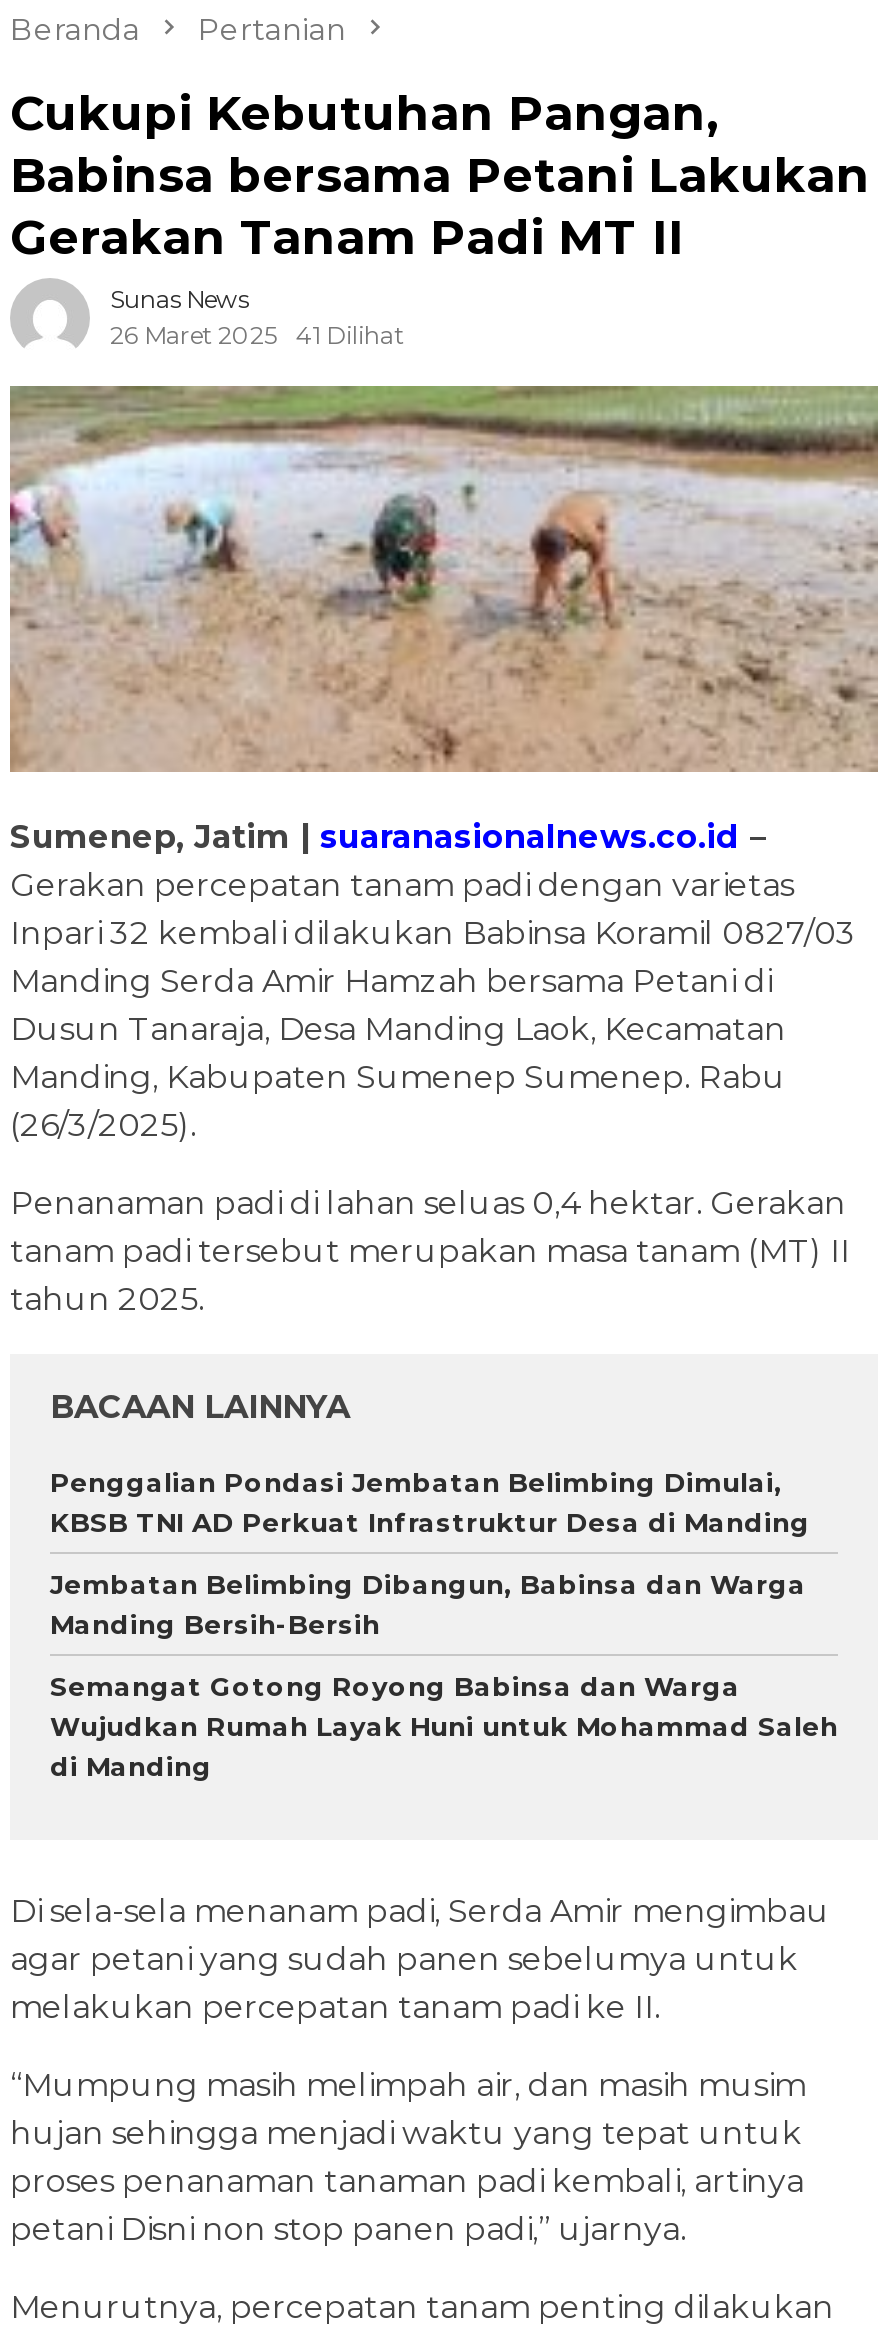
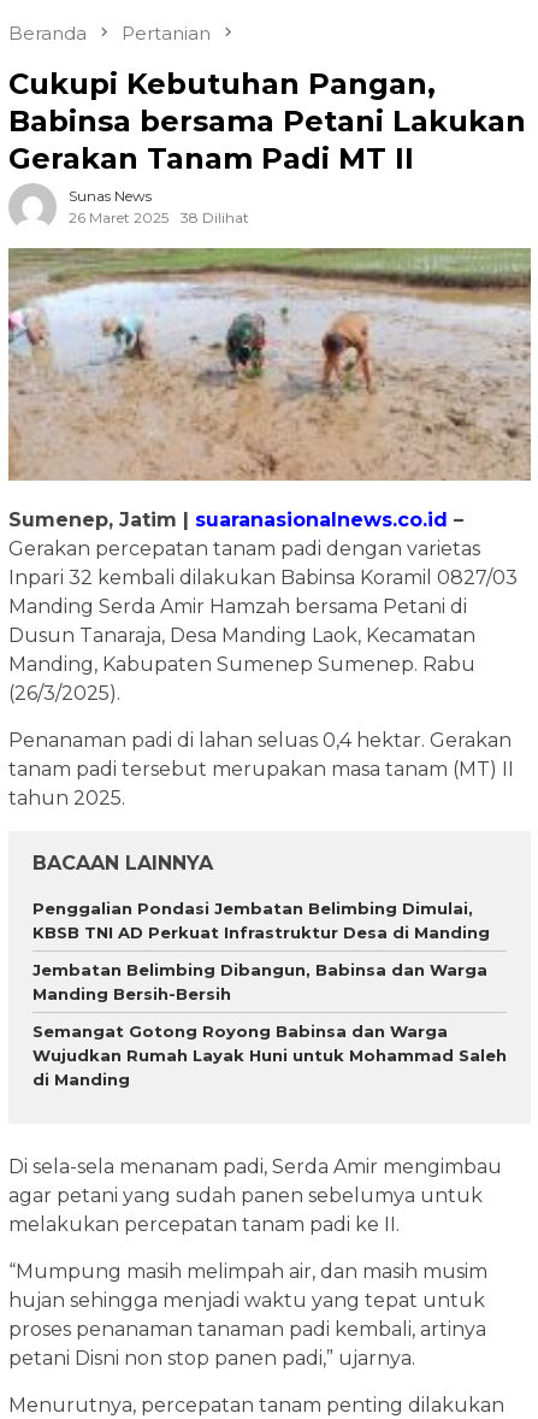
- 26 Maret 2025 41 Dilihat
+ 26 Maret 2025 38 Dilihat
